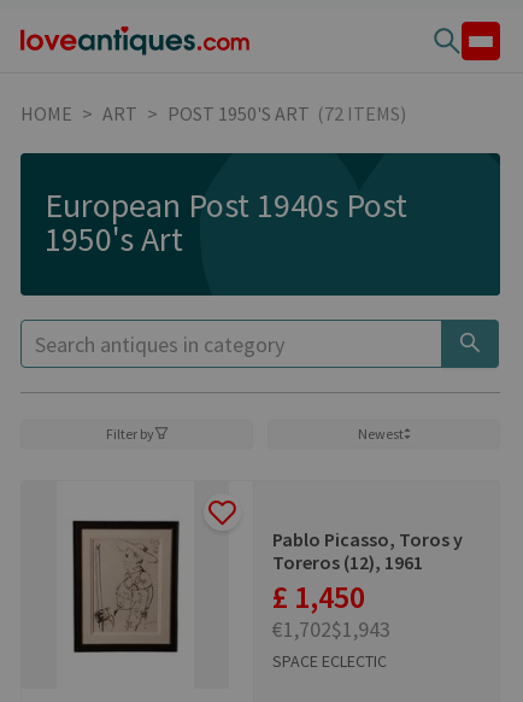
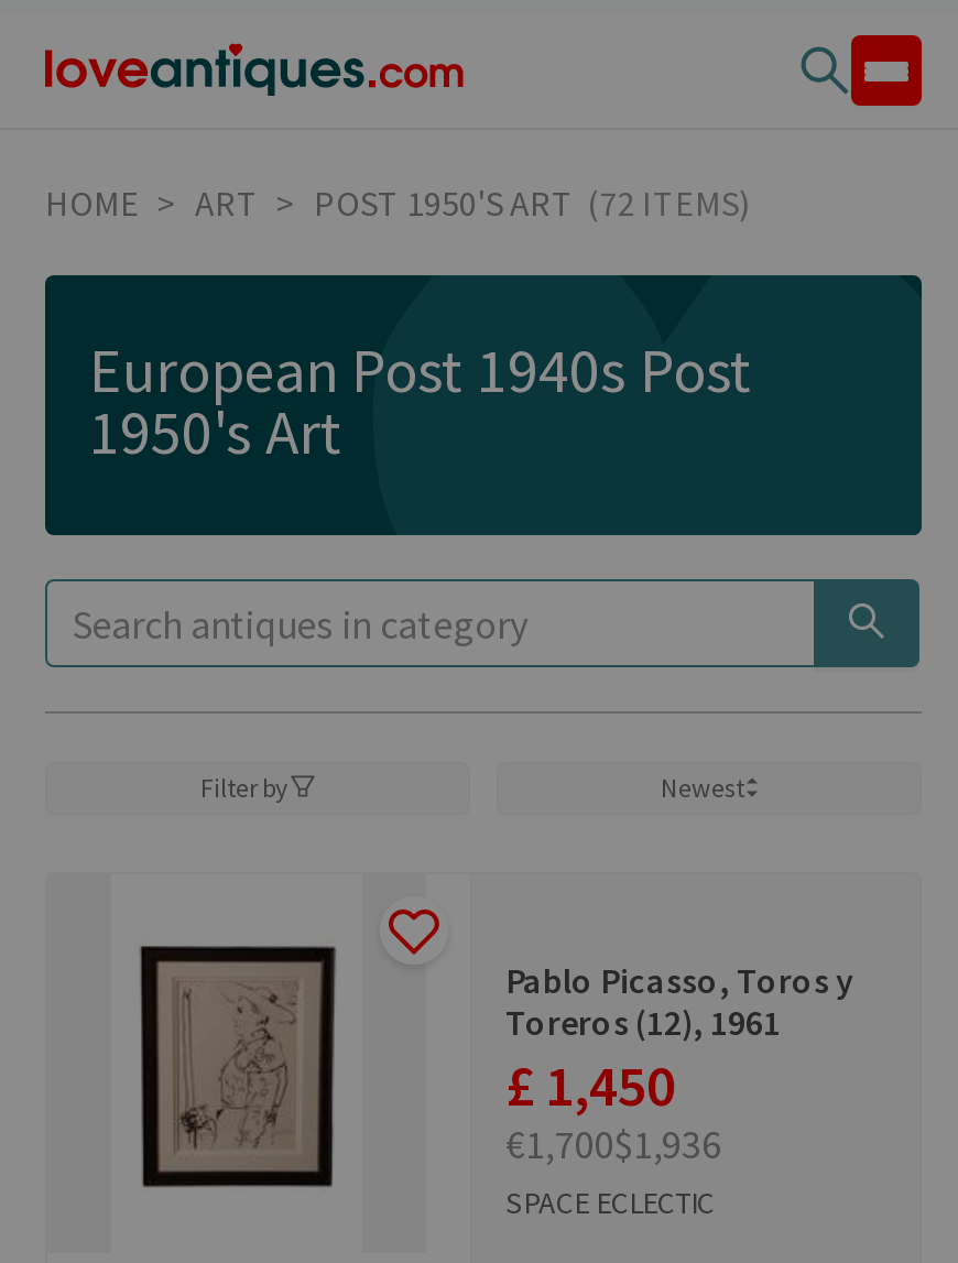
- €1,702$1,943
+ €1,700$1,936
